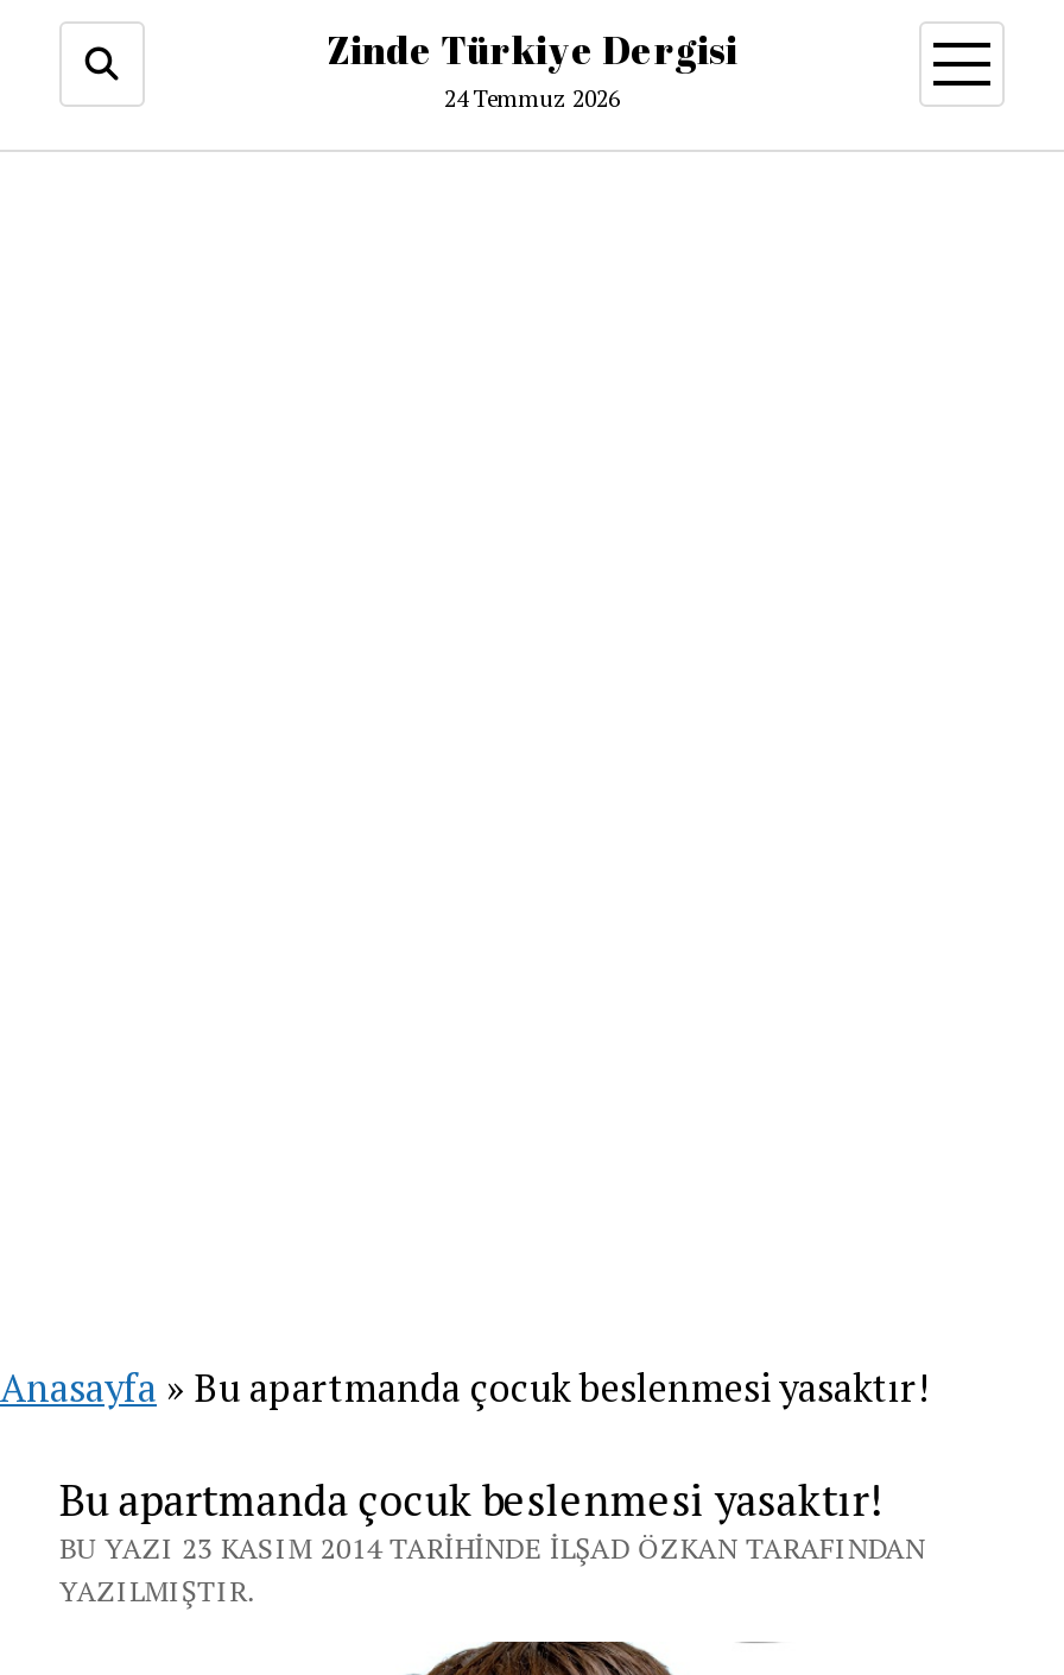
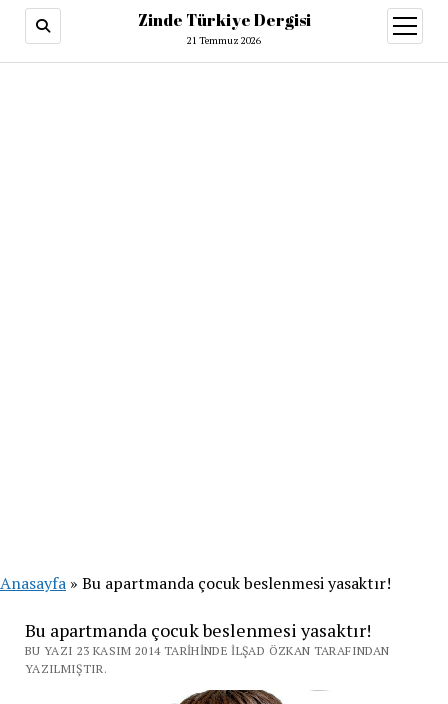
- 24 Temmuz 2026
+ 21 Temmuz 2026
